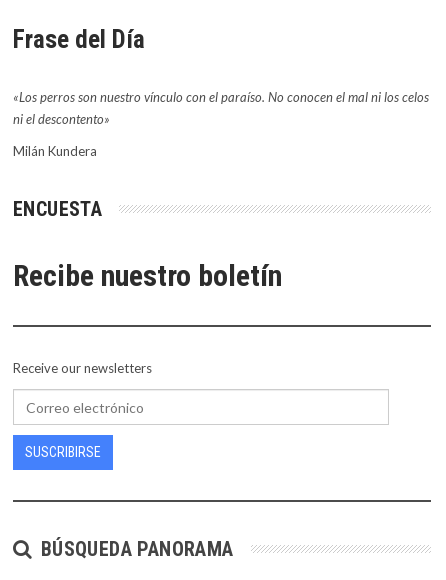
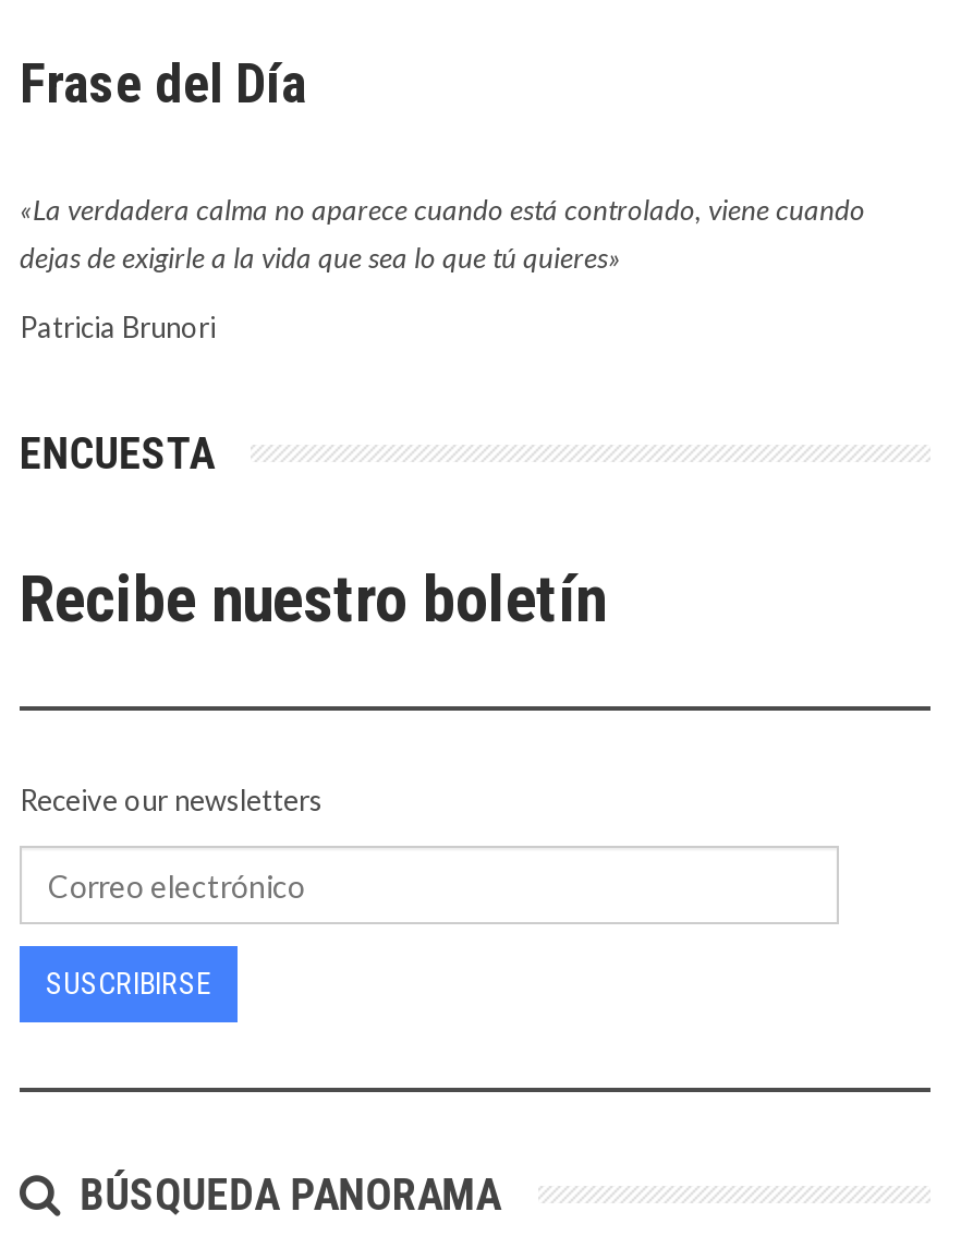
- «Los perros son nuestro vínculo con el paraíso. No conocen el mal ni los celos
- ni el descontento»
+ «La verdadera calma no aparece cuando está controlado, viene cuando
+ dejas de exigirle a la vida que sea lo que tú quieres»

- Milán Kundera
+ Patricia Brunori
